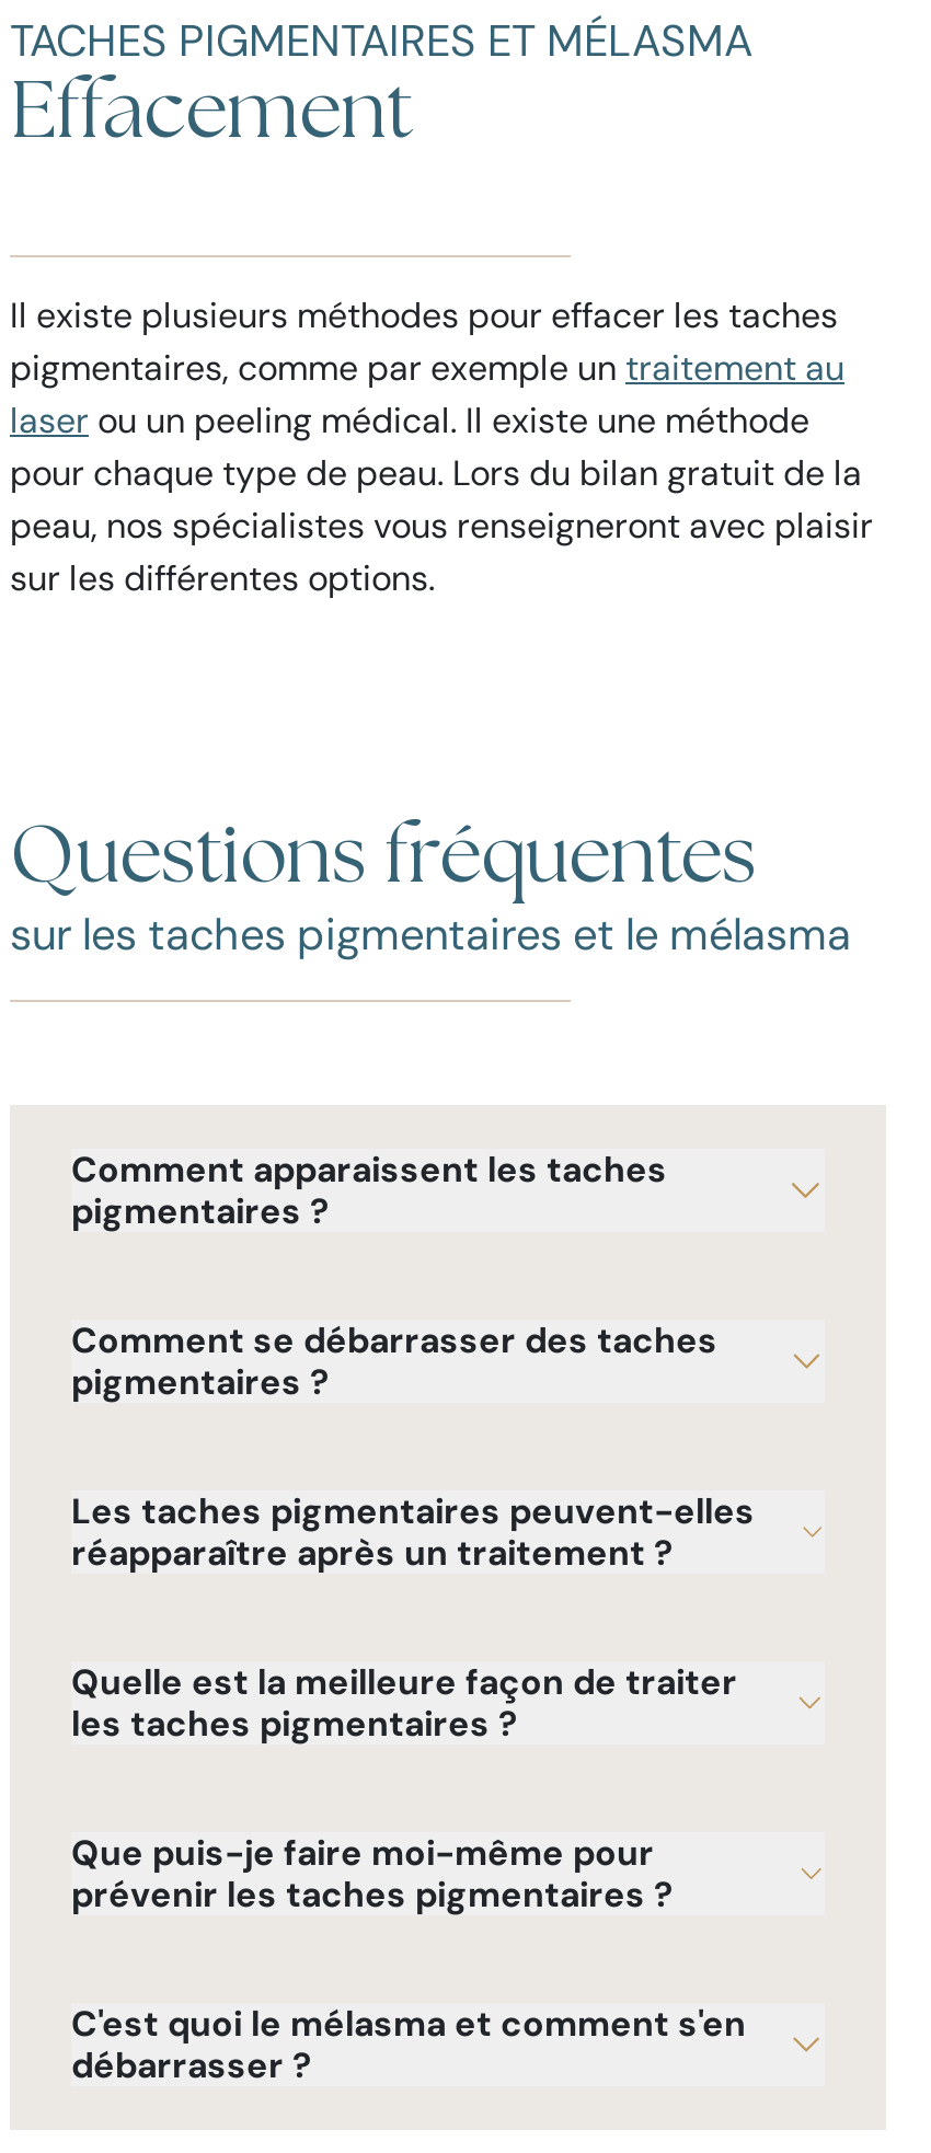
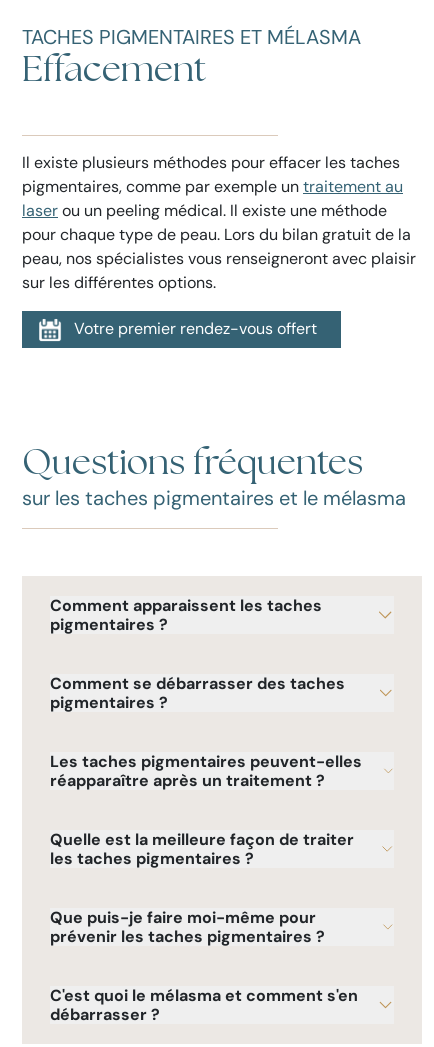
+ Votre premier rendez-vous offert
